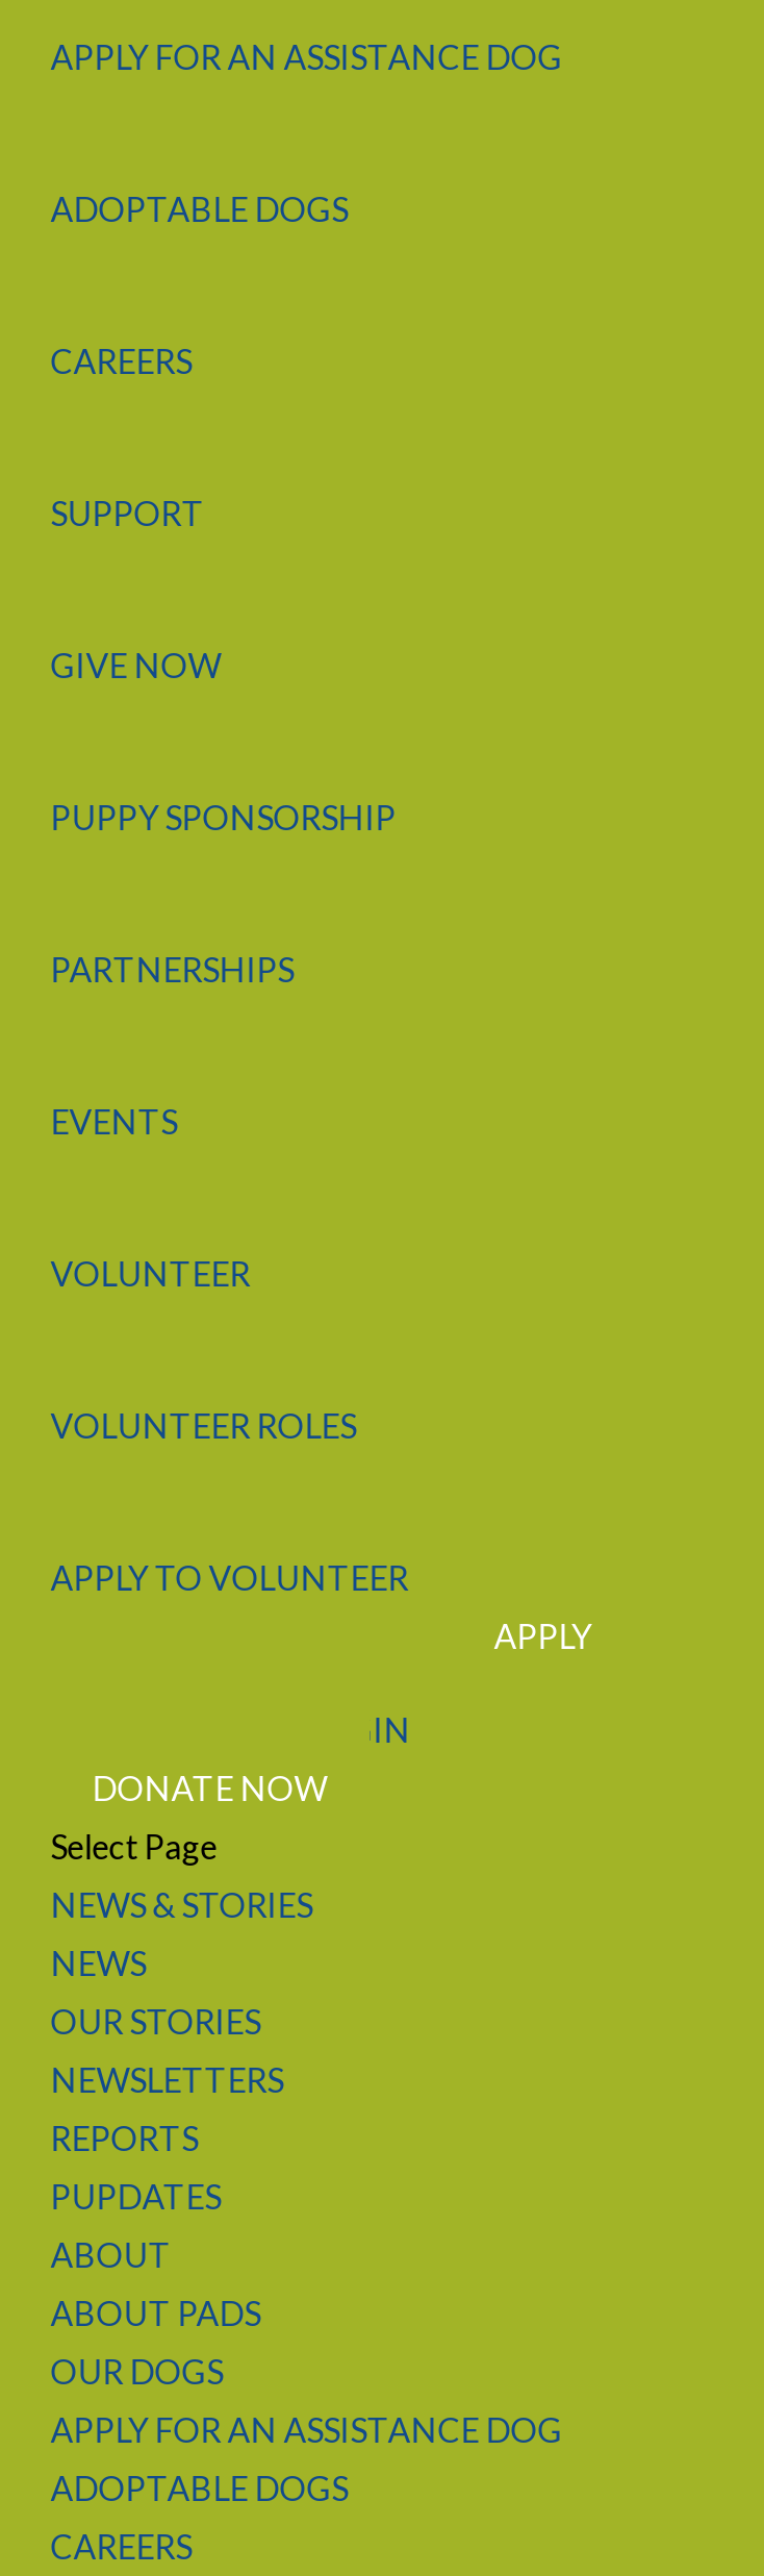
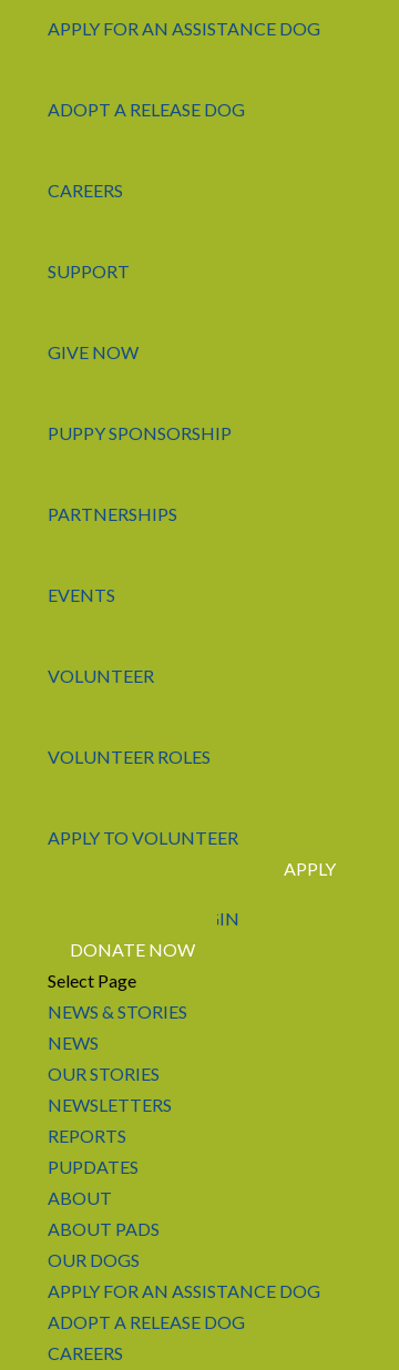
- ADOPTABLE DOGS
+ ADOPT A RELEASE DOG

- ADOPTABLE DOGS
+ ADOPT A RELEASE DOG
